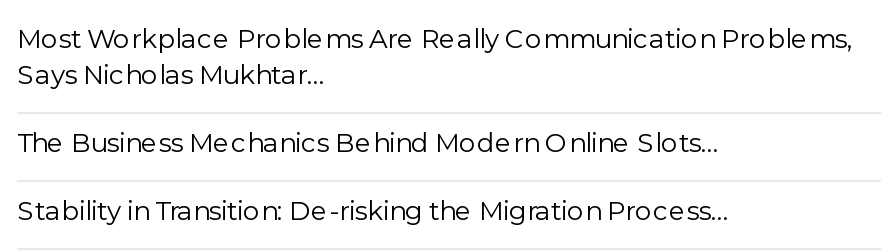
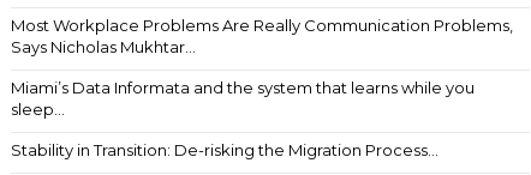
- The Business Mechanics Behind Modern Online Slots...
+ Miami’s Data Informata and the system that learns while you
+ sleep...
